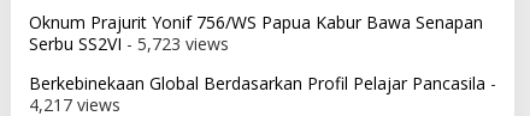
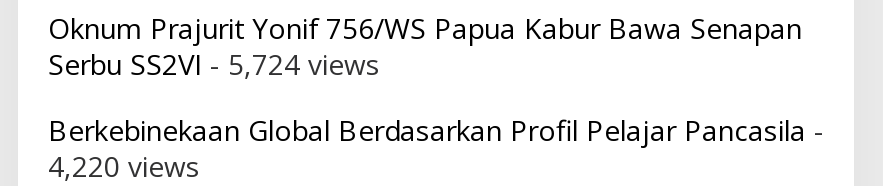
- Serbu SS2VI - 5,723 views
+ Serbu SS2VI - 5,724 views

- 4,217 views
+ 4,220 views
